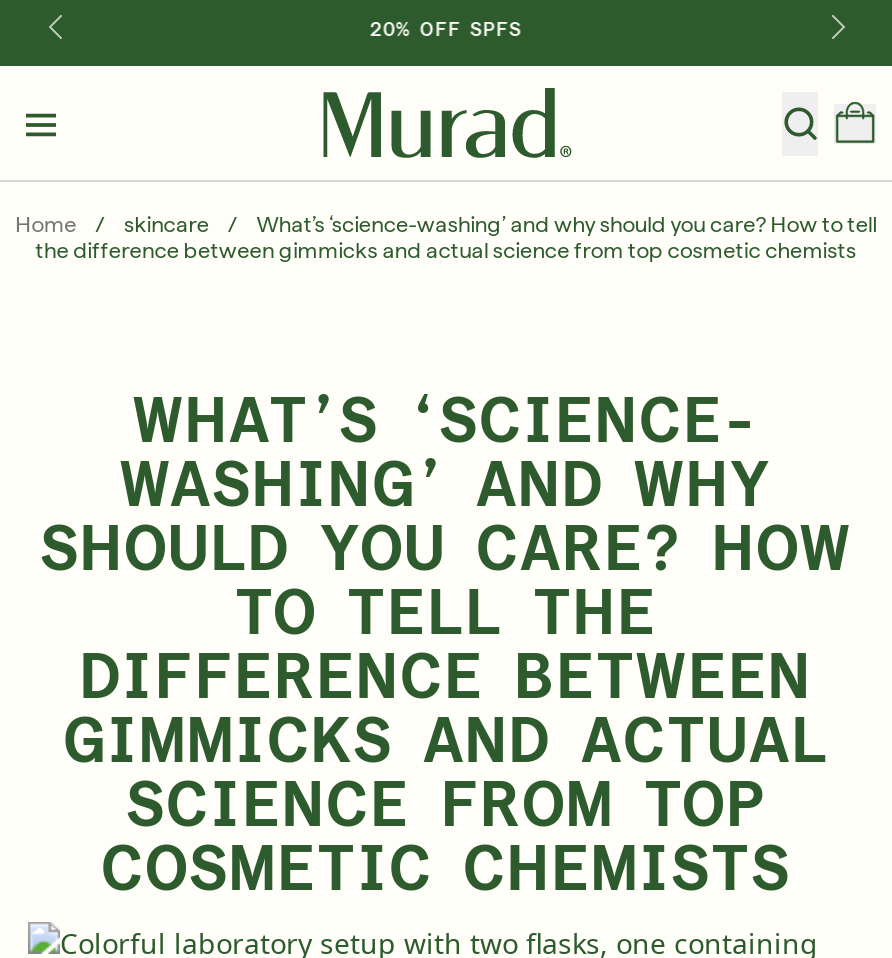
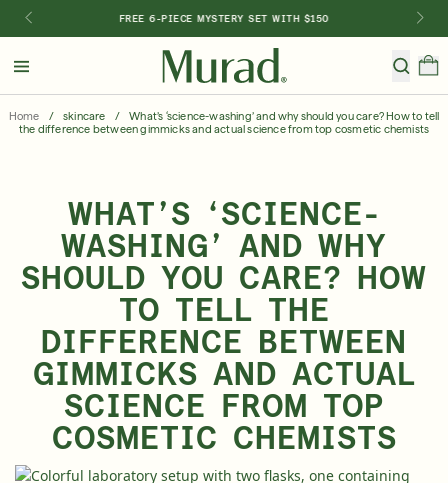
- 20% OFF SPFS
+ FREE 6-PIECE MYSTERY SET WITH $150
